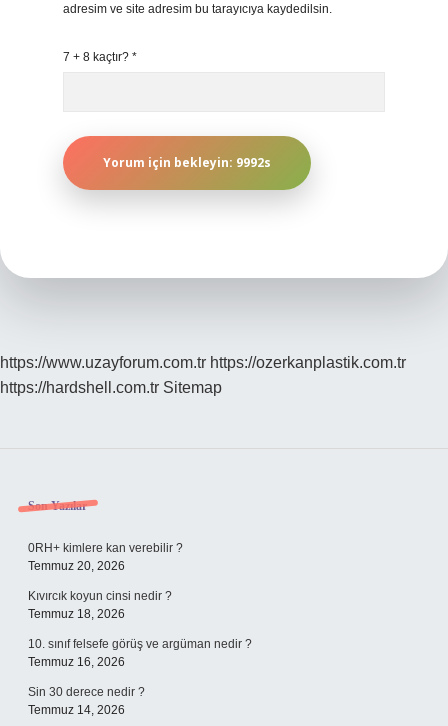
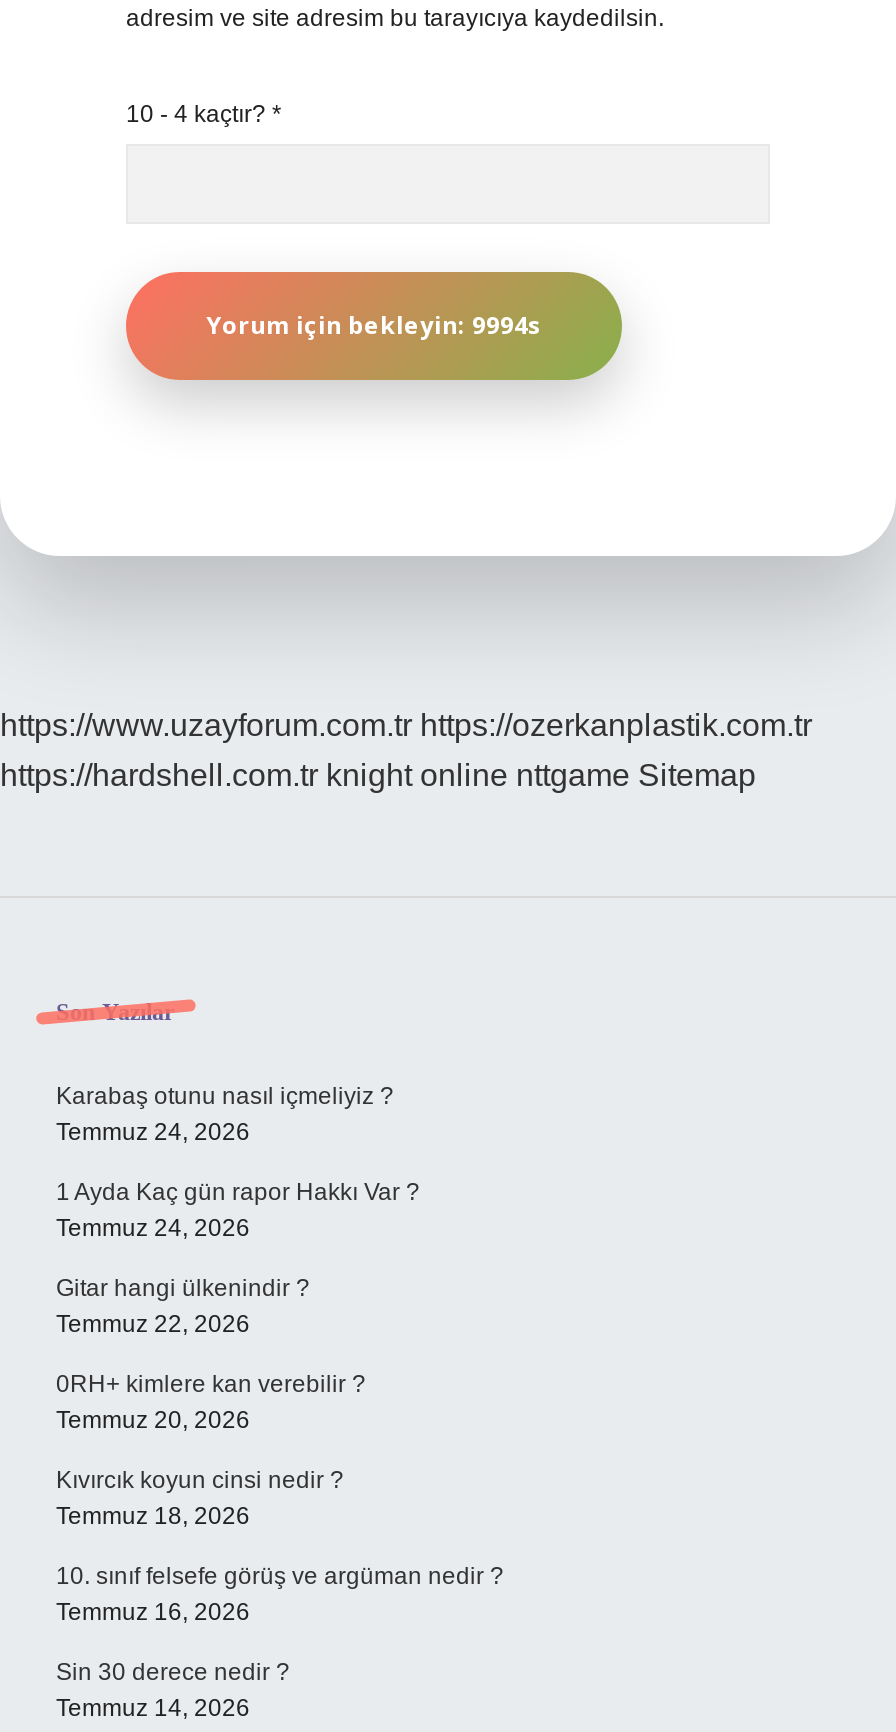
- 7 + 8 kaçtır? *
+ 10 - 4 kaçtır? *

- https://hardshell.com.tr Sitemap
+ https://hardshell.com.tr knight online nttgame Sitemap

+ Karabaş otunu nasıl içmeliyiz ?
+ Temmuz 24, 2026
+ 1 Ayda Kaç gün rapor Hakkı Var ?
+ Temmuz 24, 2026
+ Gitar hangi ülkenindir ?
+ Temmuz 22, 2026
